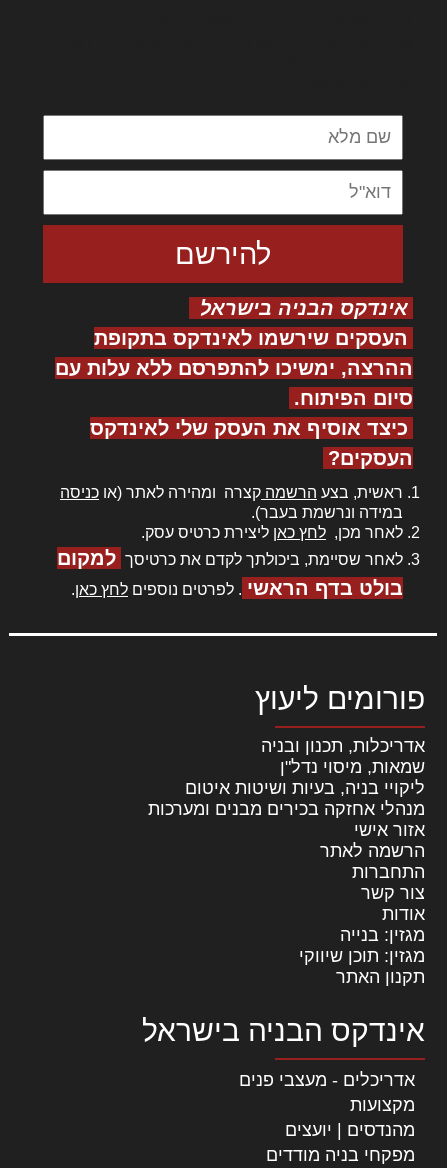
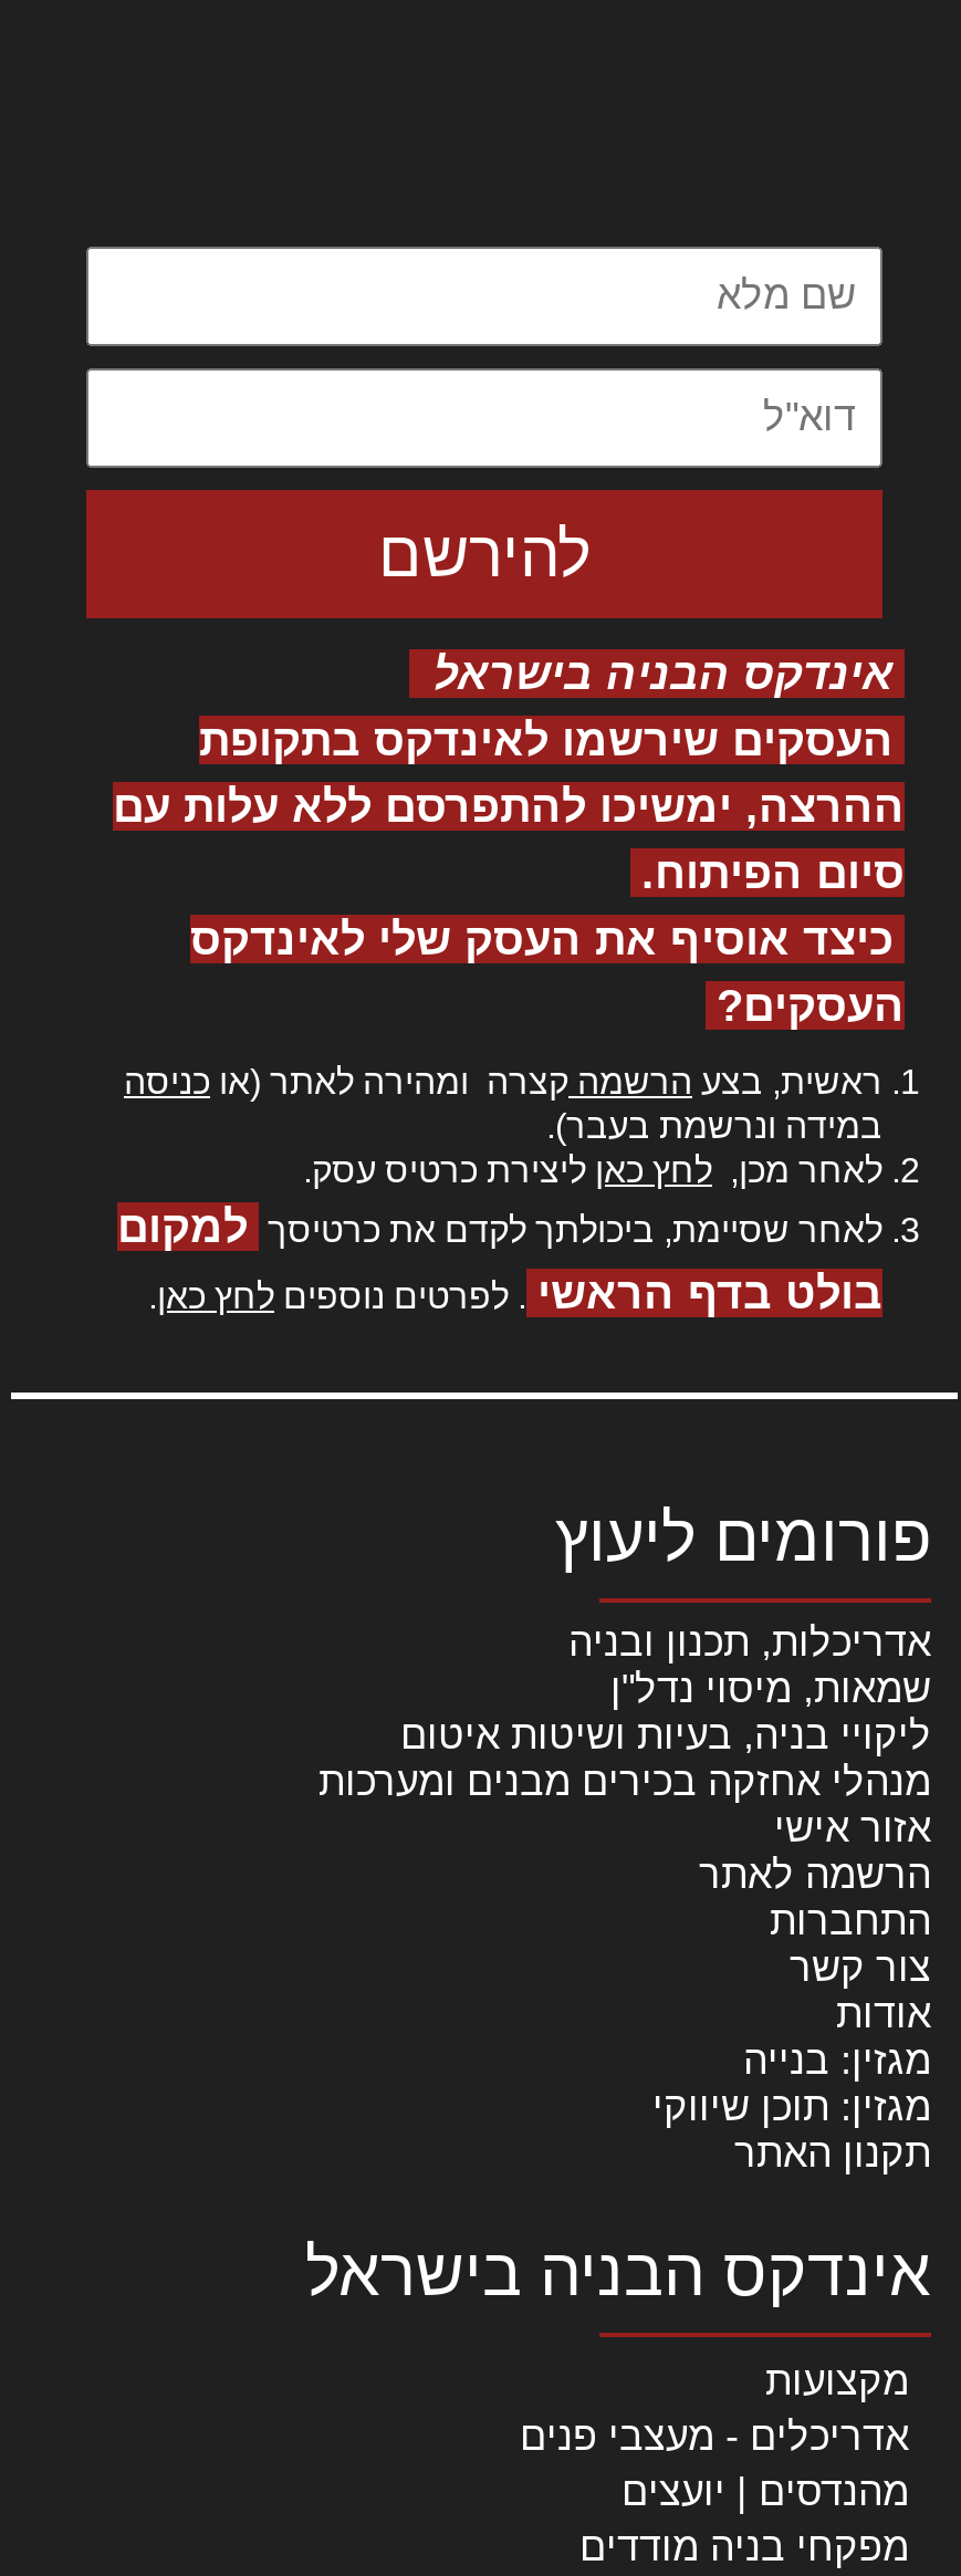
moved down: אדריכלים - מעצבי פנים

moved up: מקצועות
